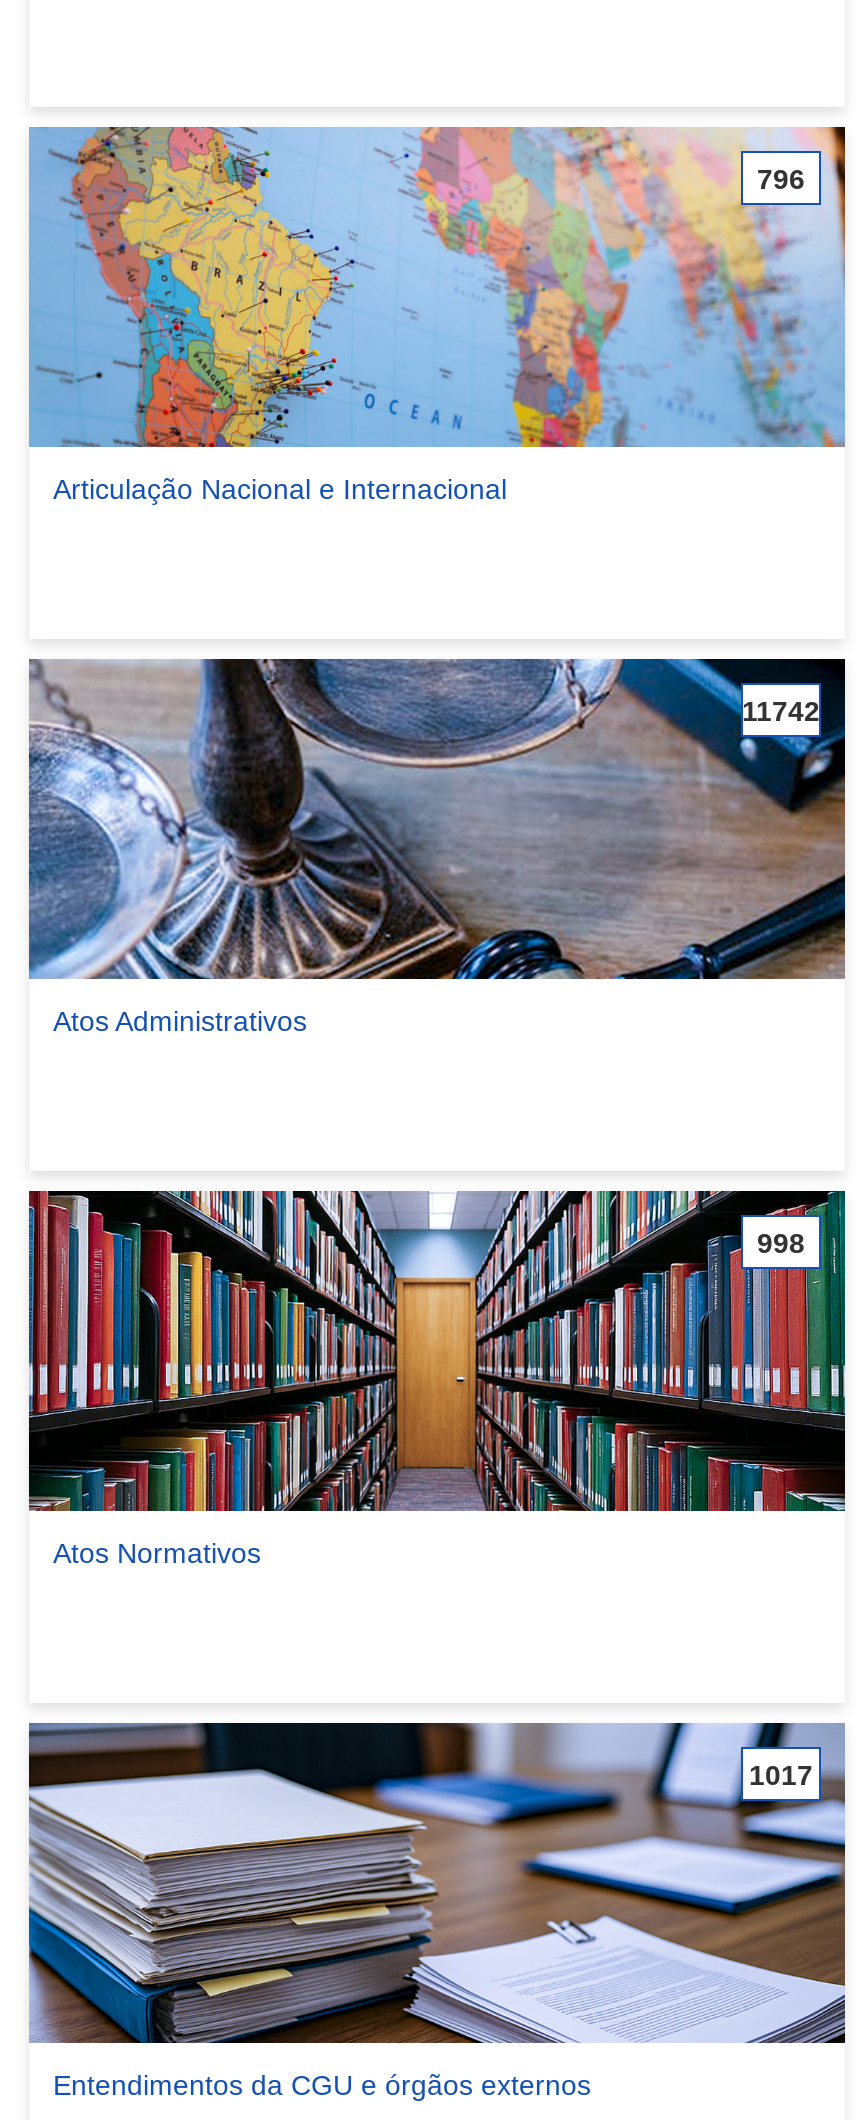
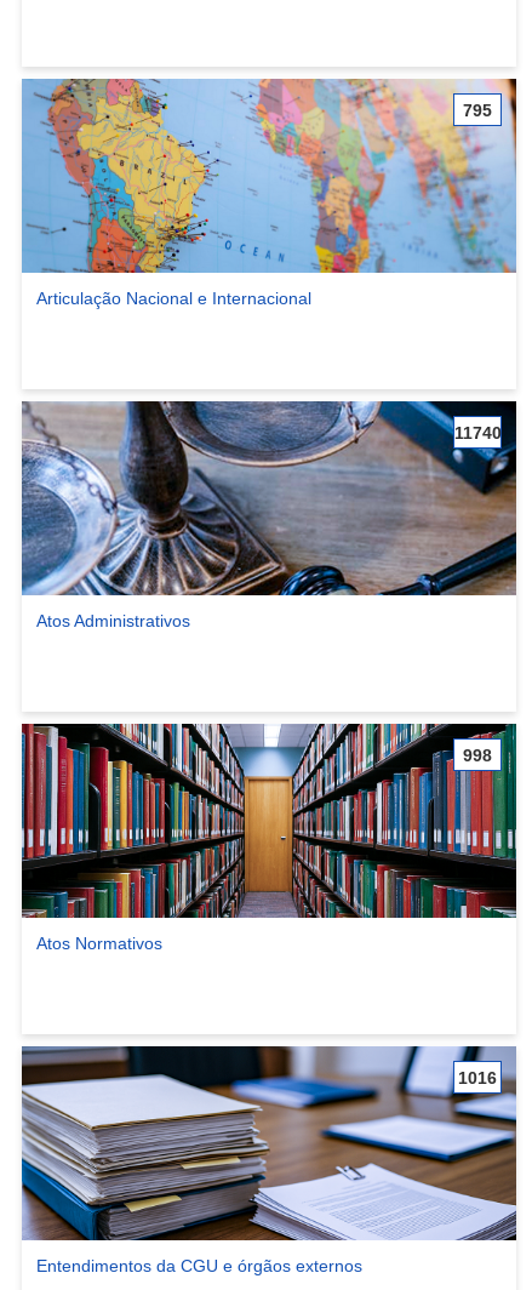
- 796
+ 795

- 11742
+ 11740

- 1017
+ 1016
